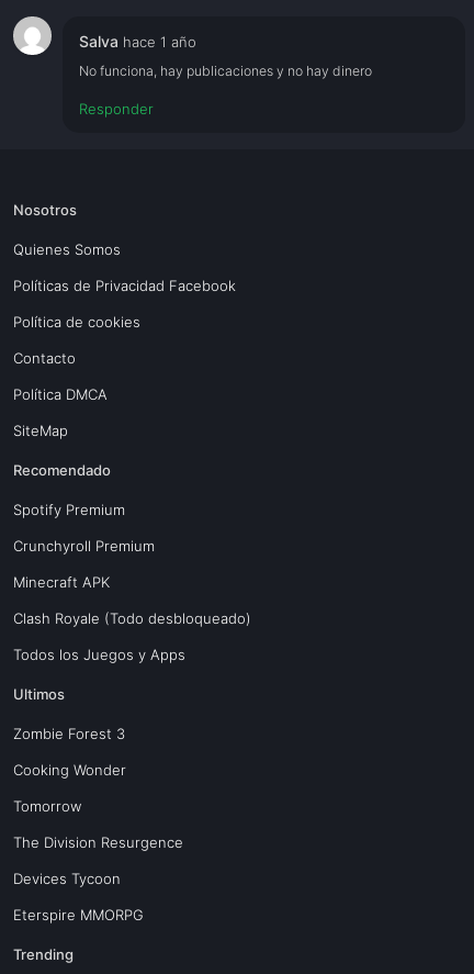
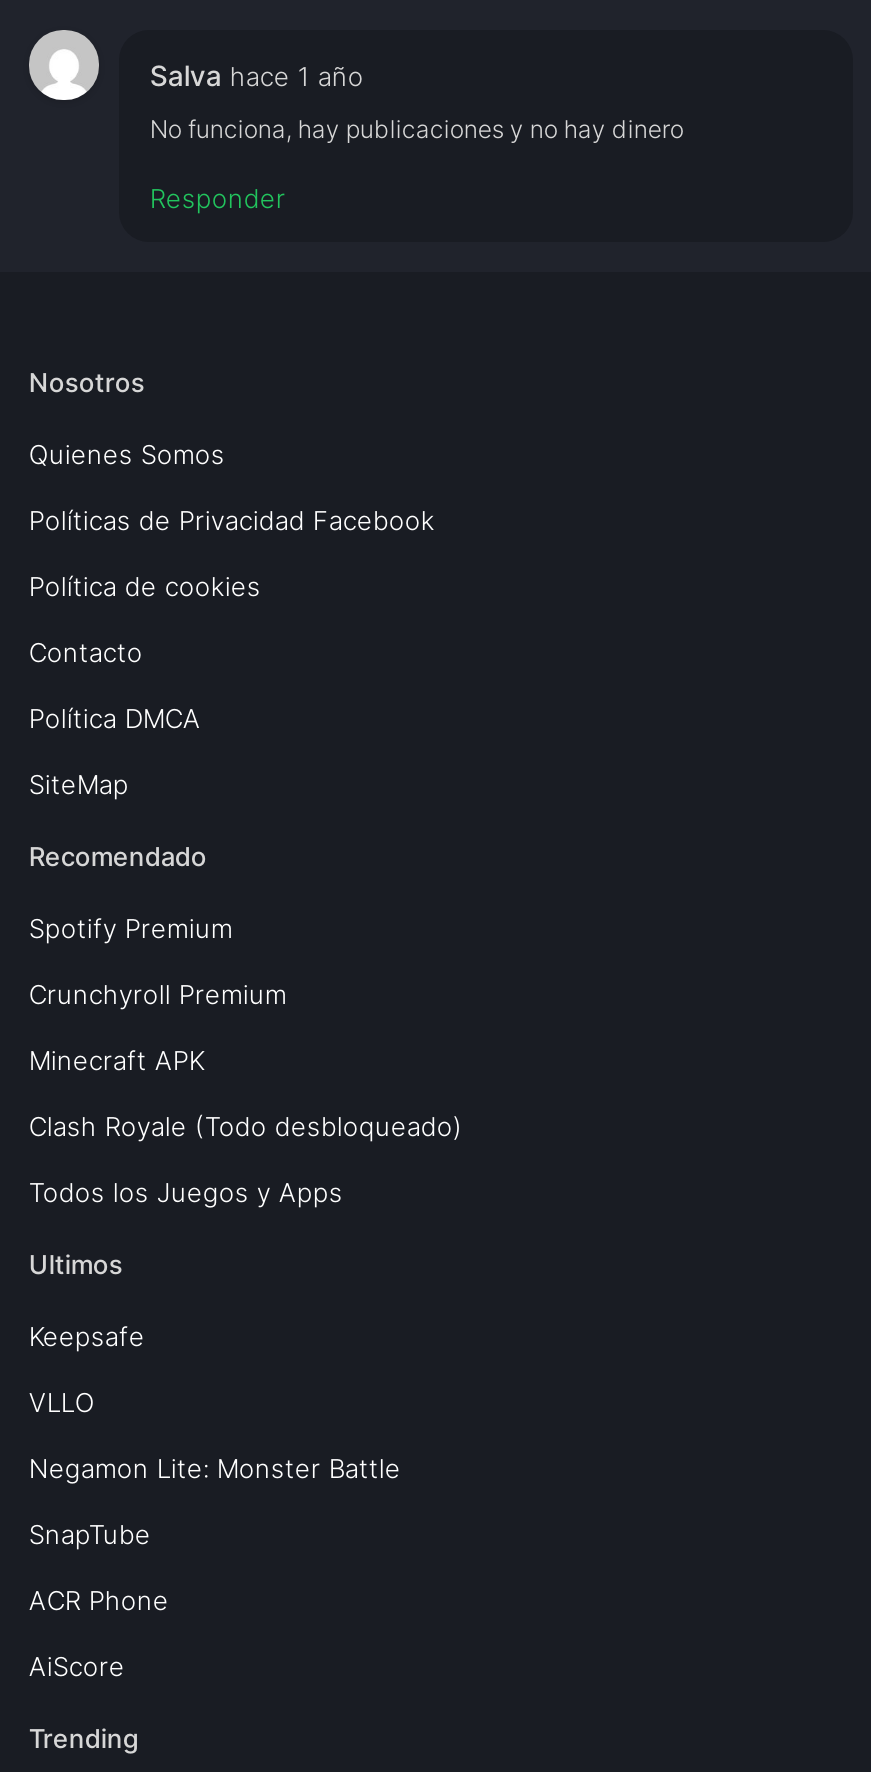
- Zombie Forest 3
+ Keepsafe

- Cooking Wonder
+ VLLO

- Tomorrow
+ Negamon Lite: Monster Battle

- The Division Resurgence
+ SnapTube

- Devices Tycoon
+ ACR Phone

- Eterspire MMORPG
+ AiScore
